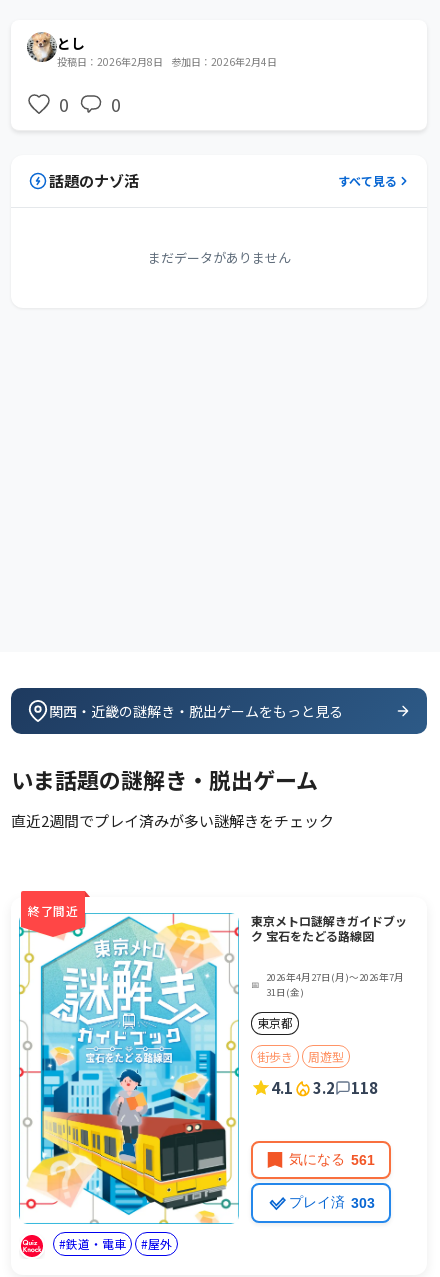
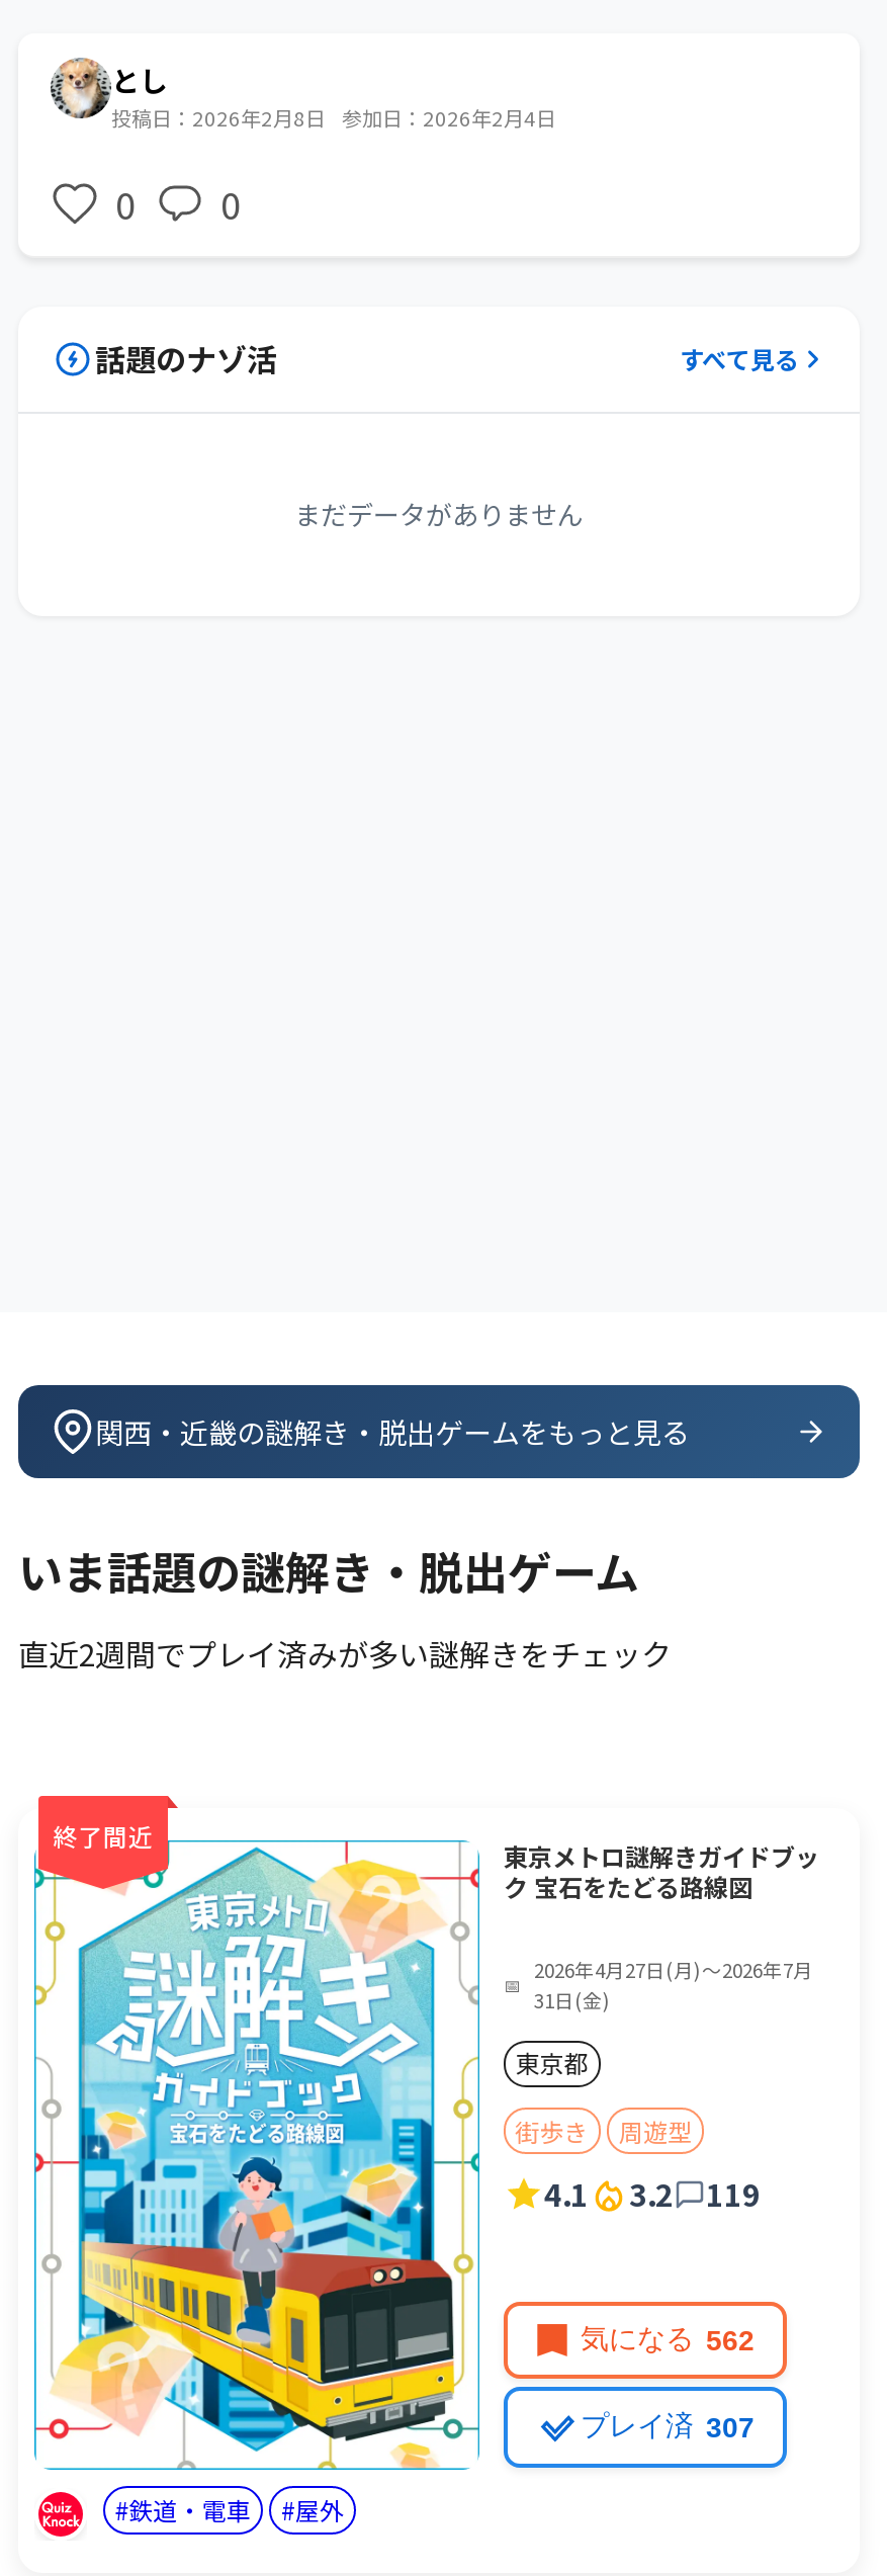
- 4.1 3.2 118
+ 4.1 3.2 119

- 気になる 561
+ 気になる 562

- プレイ済 303
+ プレイ済 307
